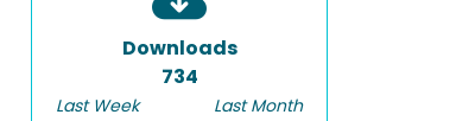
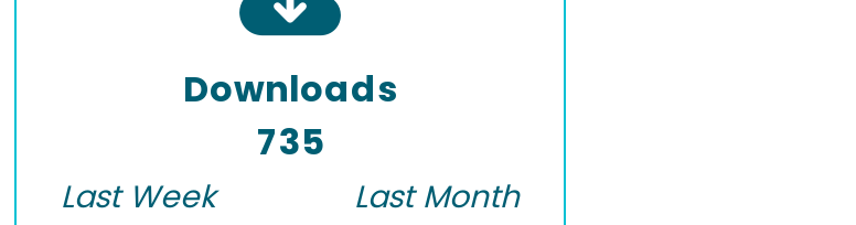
- 734
+ 735
